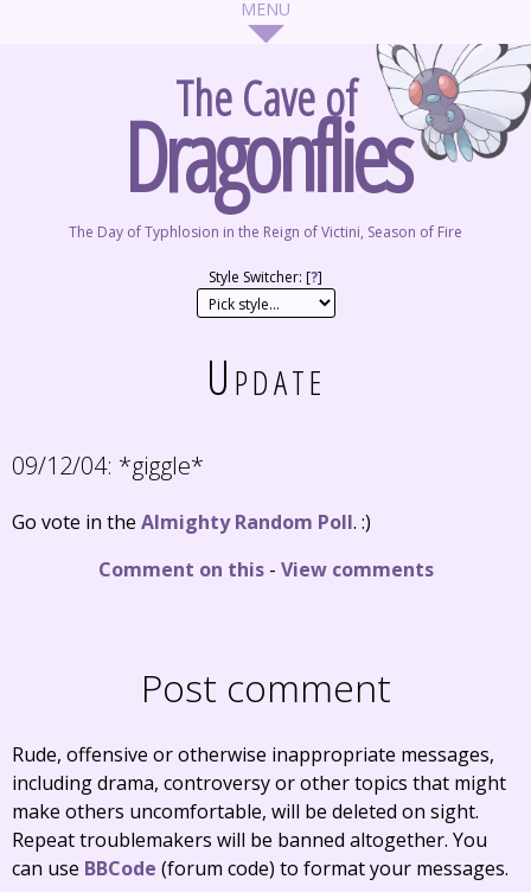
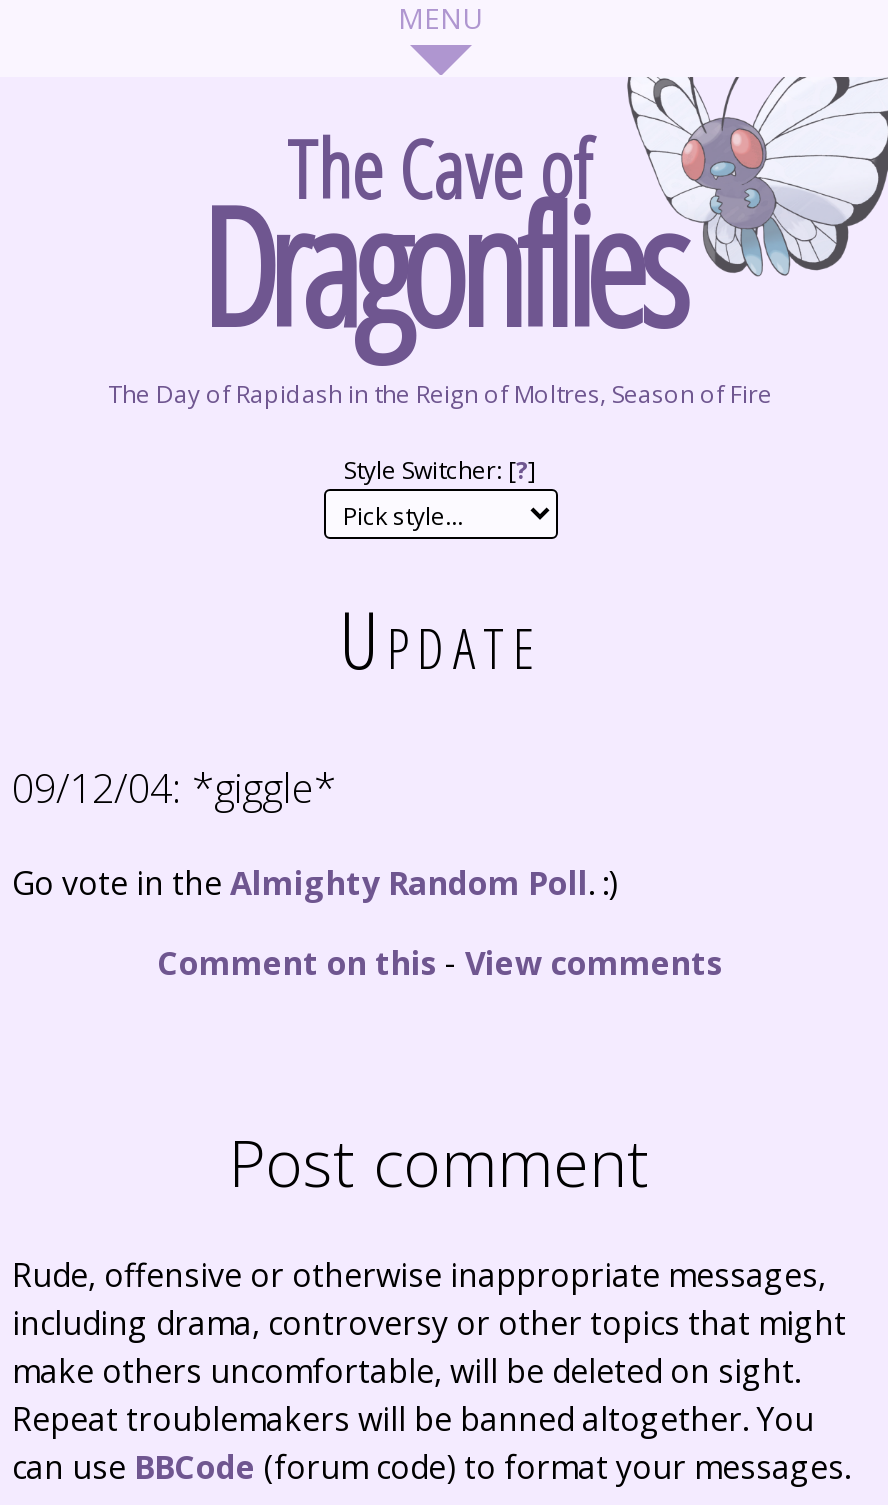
- The Day of Typhlosion in the Reign of Victini, Season of Fire
+ The Day of Rapidash in the Reign of Moltres, Season of Fire
